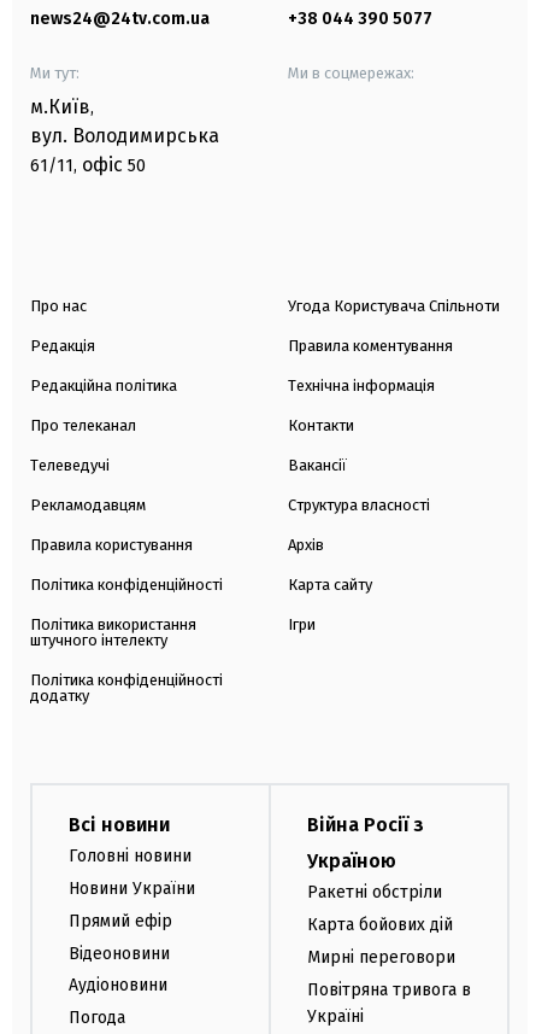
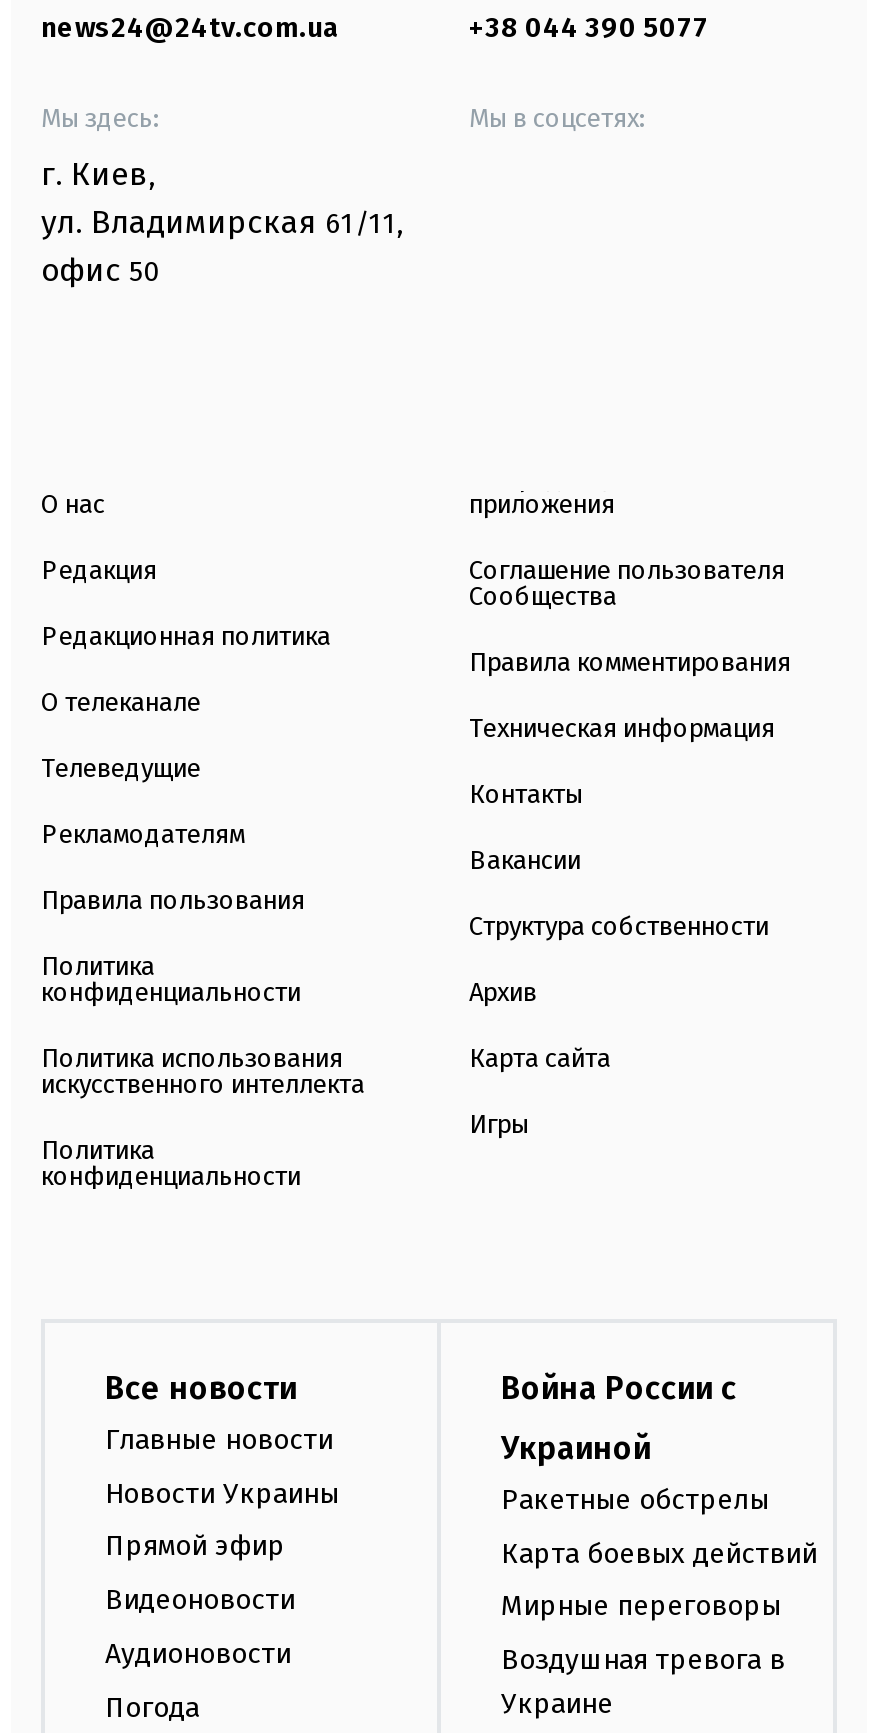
- Ми тут:
- м.Київ,
- вул. Володимирська
- 61/11, офіс 50
+ Мы здесь:
+ г. Киев,
+ ул. Владимирская 61/11,
+ офис 50

- Ми в соцмережах:
+ Мы в соцсетях:

- Про нас
- Редакція
- Редакційна політика
- Про телеканал
- Телеведучі
- Рекламодавцям
- Правила користування
- Політика конфіденційності
- Політика використання
- штучного інтелекту
- Політика конфіденційності
- додатку
+ О нас
+ Редакция
+ Редакционная политика
+ О телеканале
+ Телеведущие
+ Рекламодателям
+ Правила пользования
+ Политика
+ конфиденциальности
+ Политика использования
+ искусственного интеллекта
+ Политика
+ конфиденциальности

- Угода Користувача Спільноти
- Правила коментування
- Технічна інформація
- Контакти
- Вакансії
- Структура власності
- Архів
- Карта сайту
- Ігри
+ приложения
+ Соглашение пользователя
+ Сообщества
+ Правила комментирования
+ Техническая информация
+ Контакты
+ Вакансии
+ Структура собственности
+ Архив
+ Карта сайта
+ Игры

- Всі новини
- Головні новини
- Новини України
- Прямий ефір
- Відеоновини
- Аудіоновини
+ Все новости
+ Главные новости
+ Новости Украины
+ Прямой эфир
+ Видеоновости
+ Аудионовости

- Війна Росії з
+ Война России с

- Україною
- Ракетні обстріли
+ Украиной
+ Ракетные обстрелы

- Карта бойових дій
+ Карта боевых действий

- Мирні переговори
+ Мирные переговоры

- Повітряна тривога в
- Україні
+ Воздушная тревога в
+ Украине
